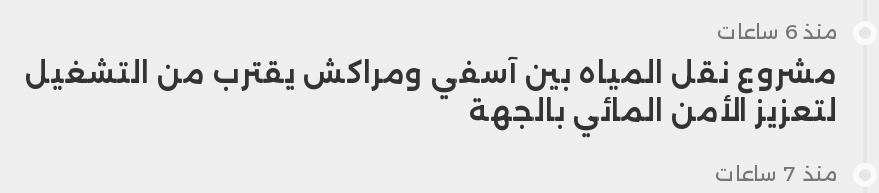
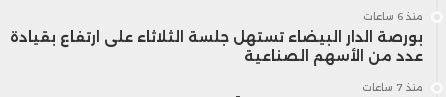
- مشروع نقل المياه بين آسفي ومراكش يقترب من التشغيل
- لتعزيز الأمن المائي بالجهة
+ بورصة الدار البيضاء تستهل جلسة الثلاثاء على ارتفاع بقيادة
+ عدد من الأسهم الصناعية
